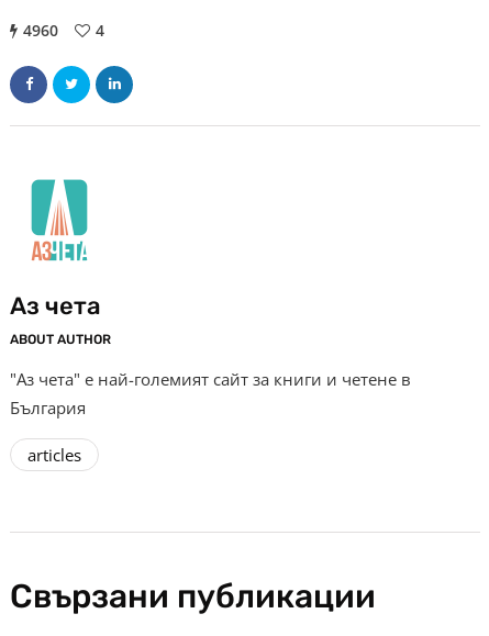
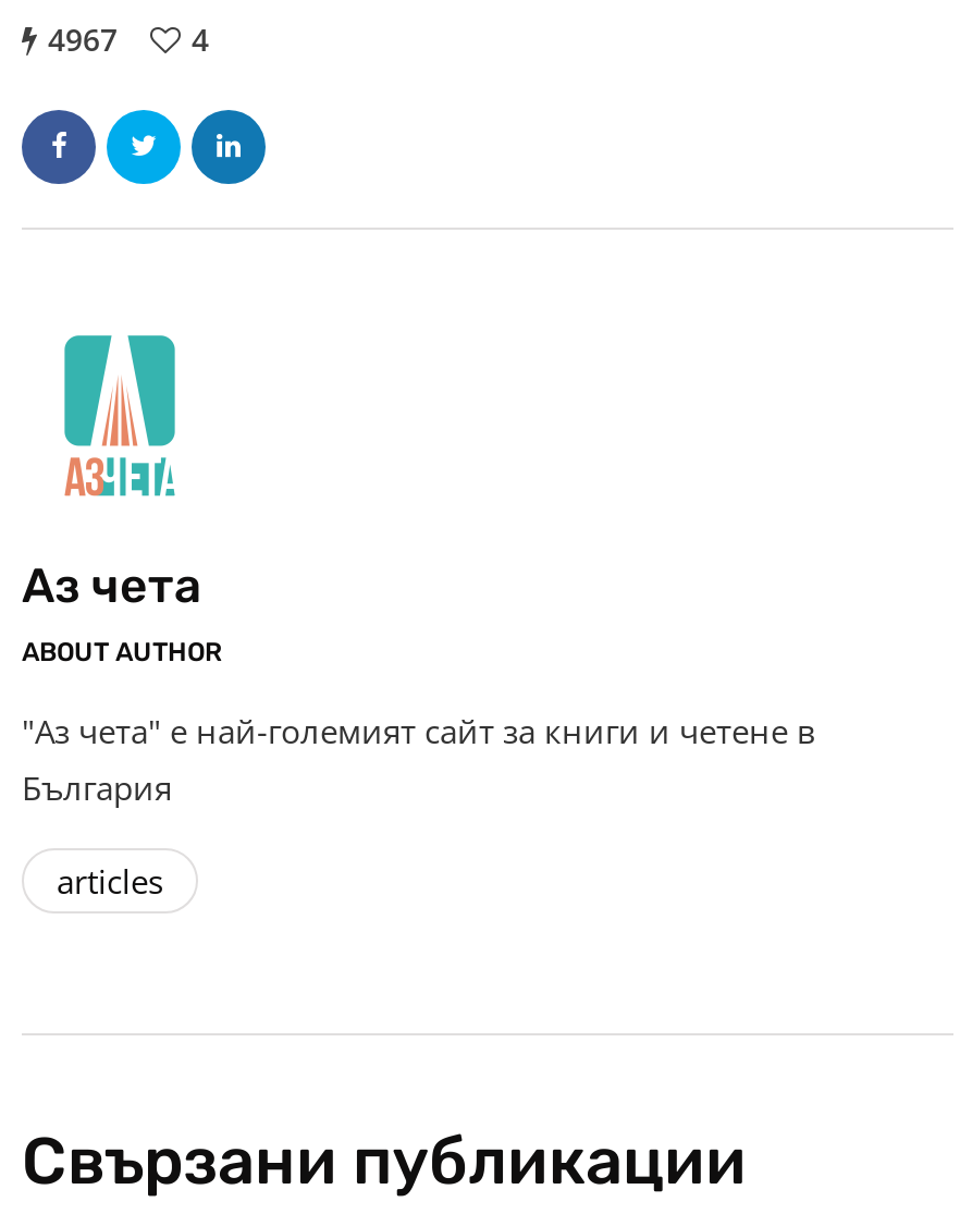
- 4960 4
+ 4967 4
